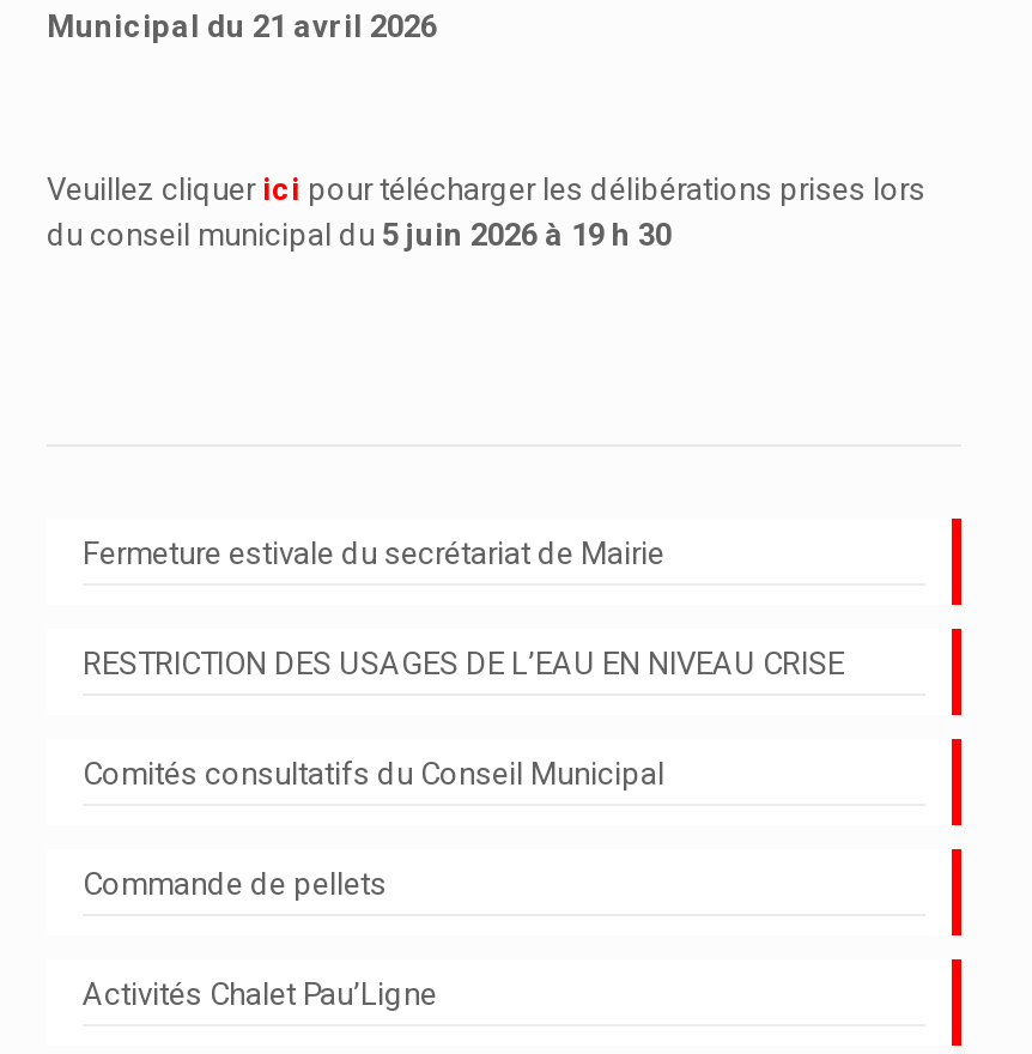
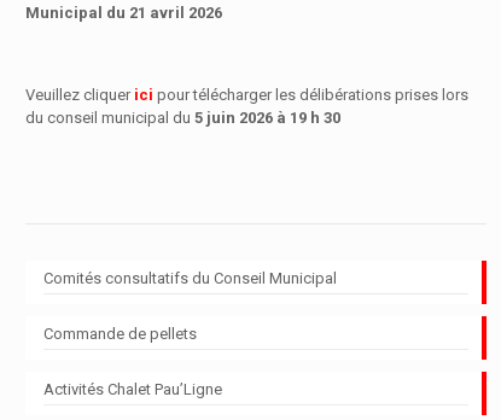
- Fermeture estivale du secrétariat de Mairie
- RESTRICTION DES USAGES DE L’EAU EN NIVEAU CRISE
